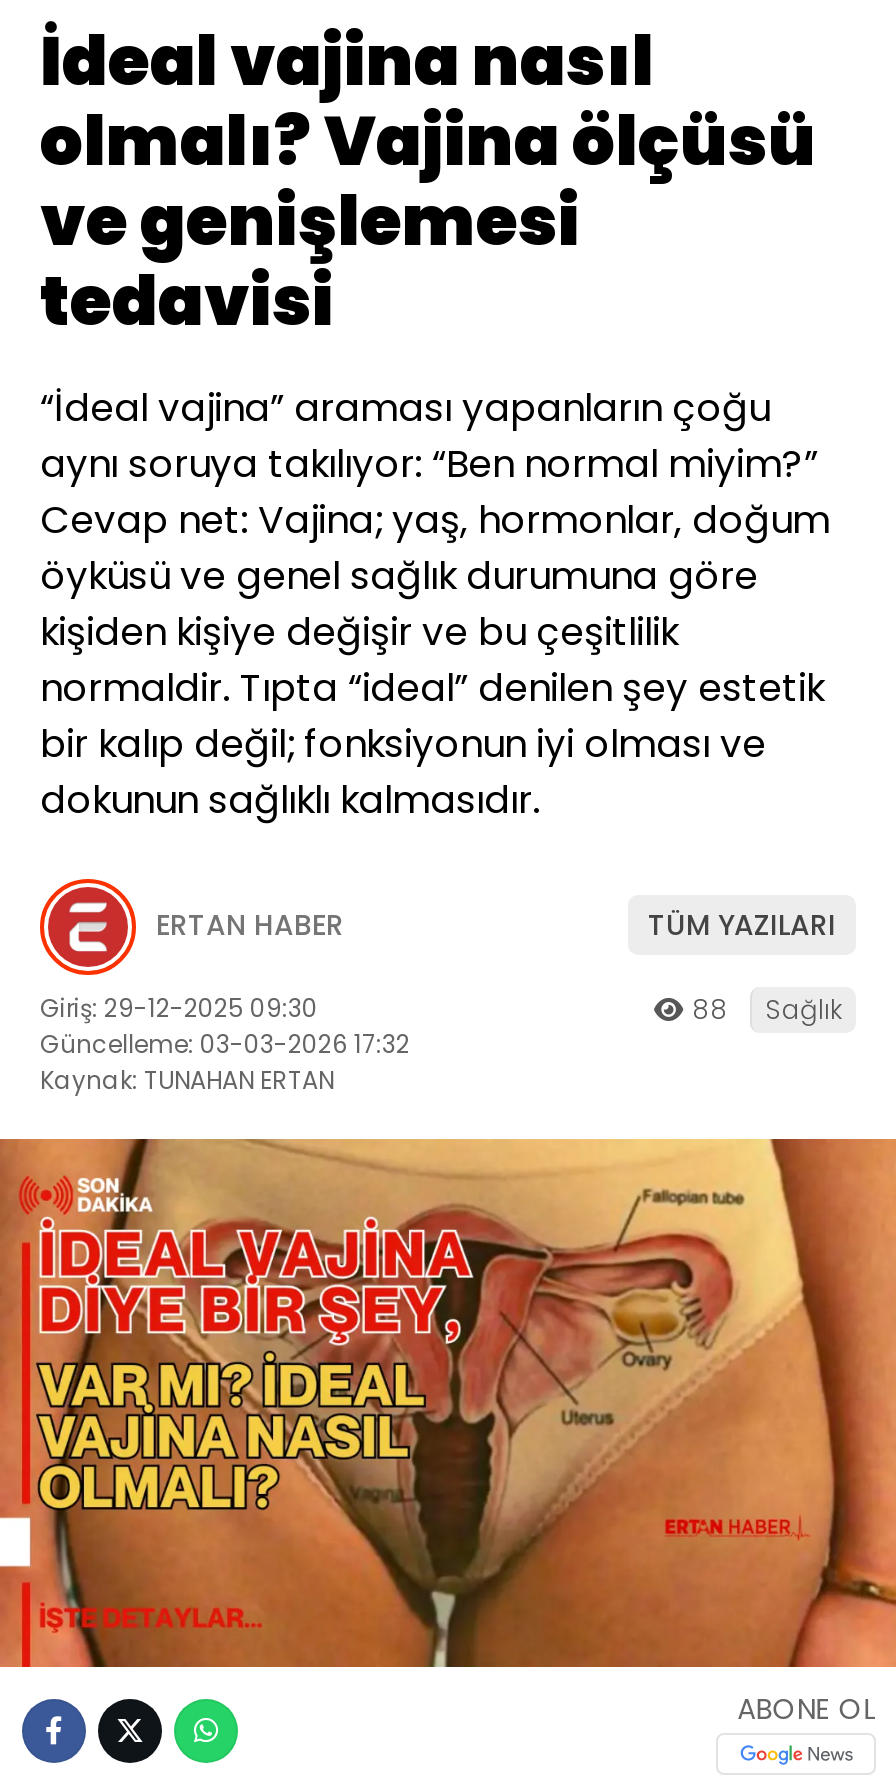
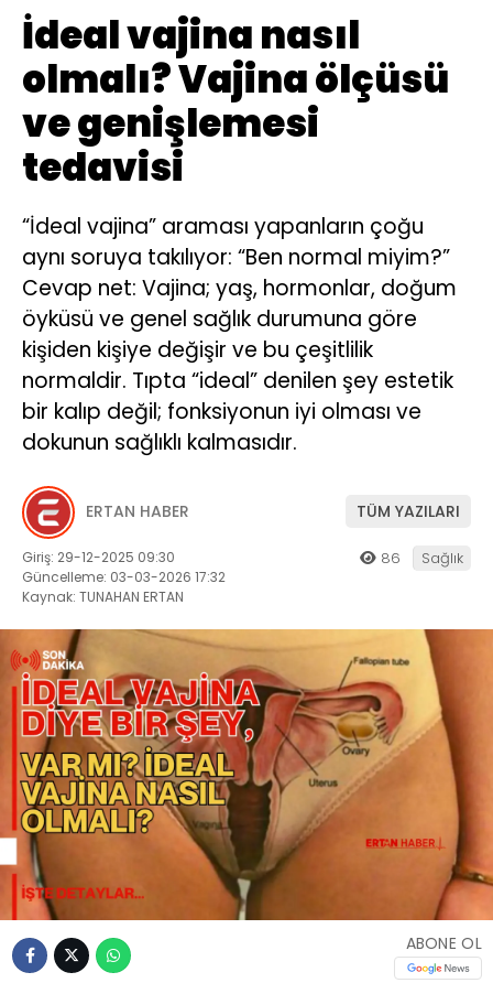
- 88 Sağlık
+ 86 Sağlık
